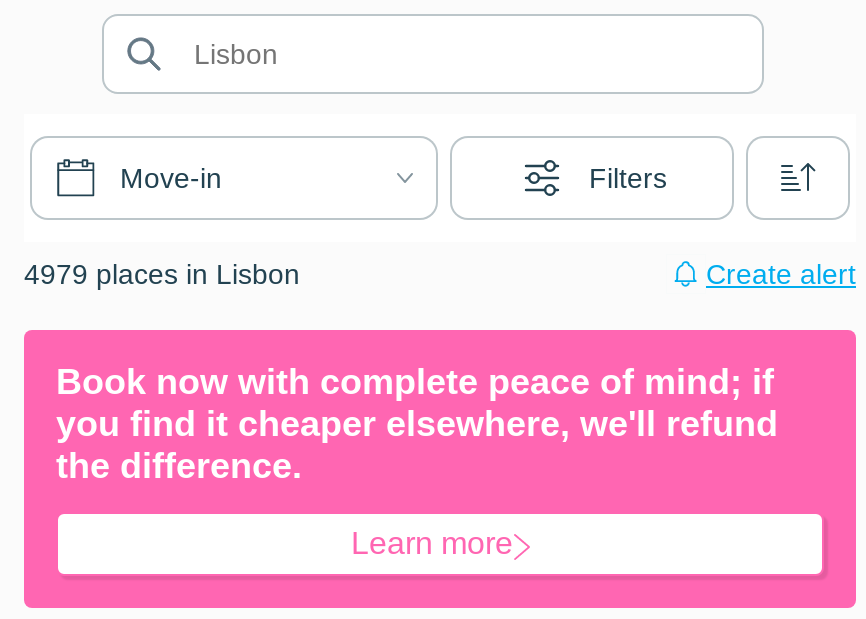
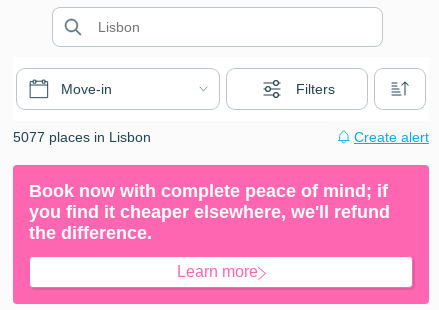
- 4979 places in Lisbon
+ 5077 places in Lisbon
